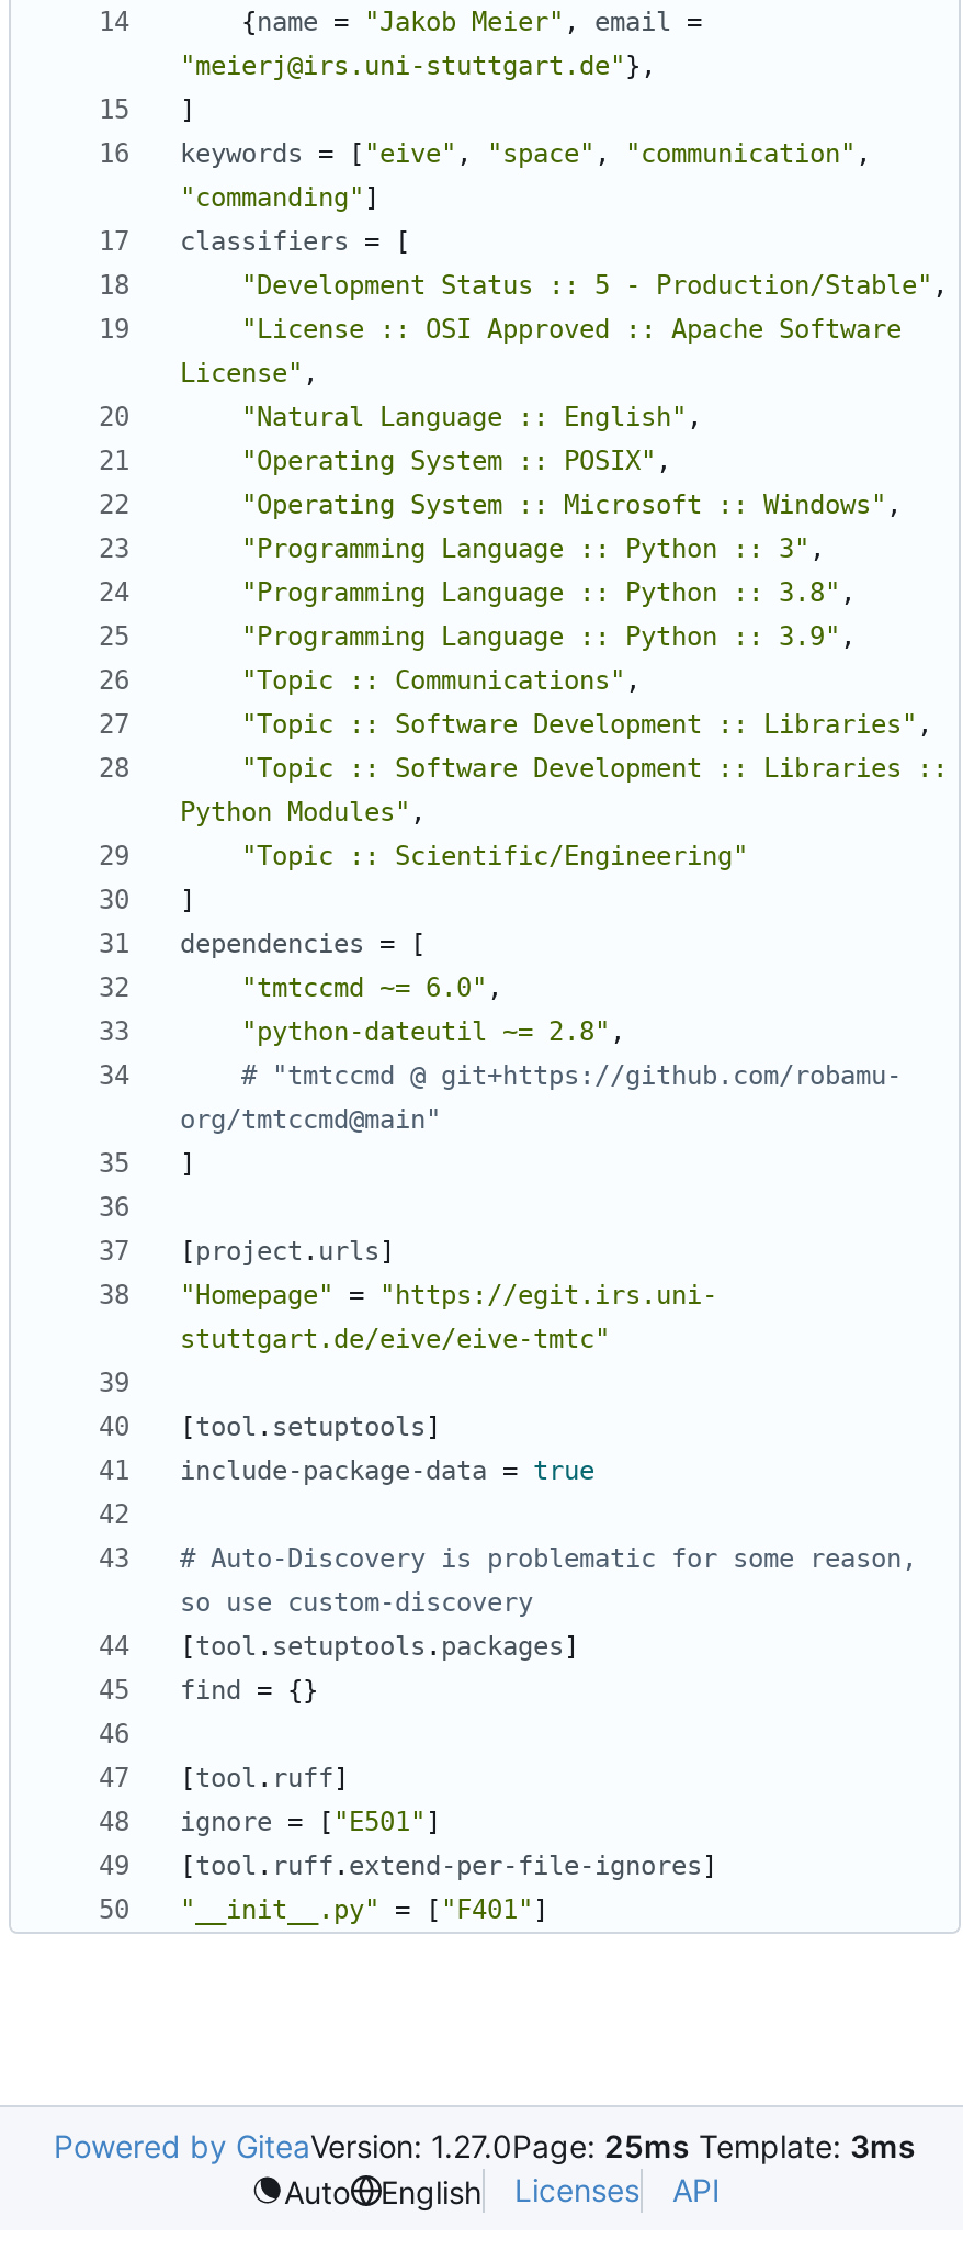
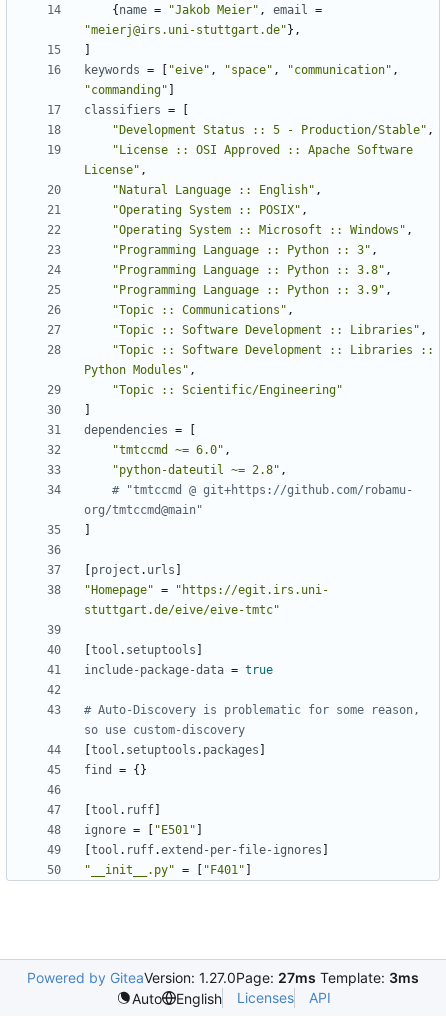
- Powered by GiteaVersion: 1.27.0Page: 25ms Template: 3ms
+ Powered by GiteaVersion: 1.27.0Page: 27ms Template: 3ms
